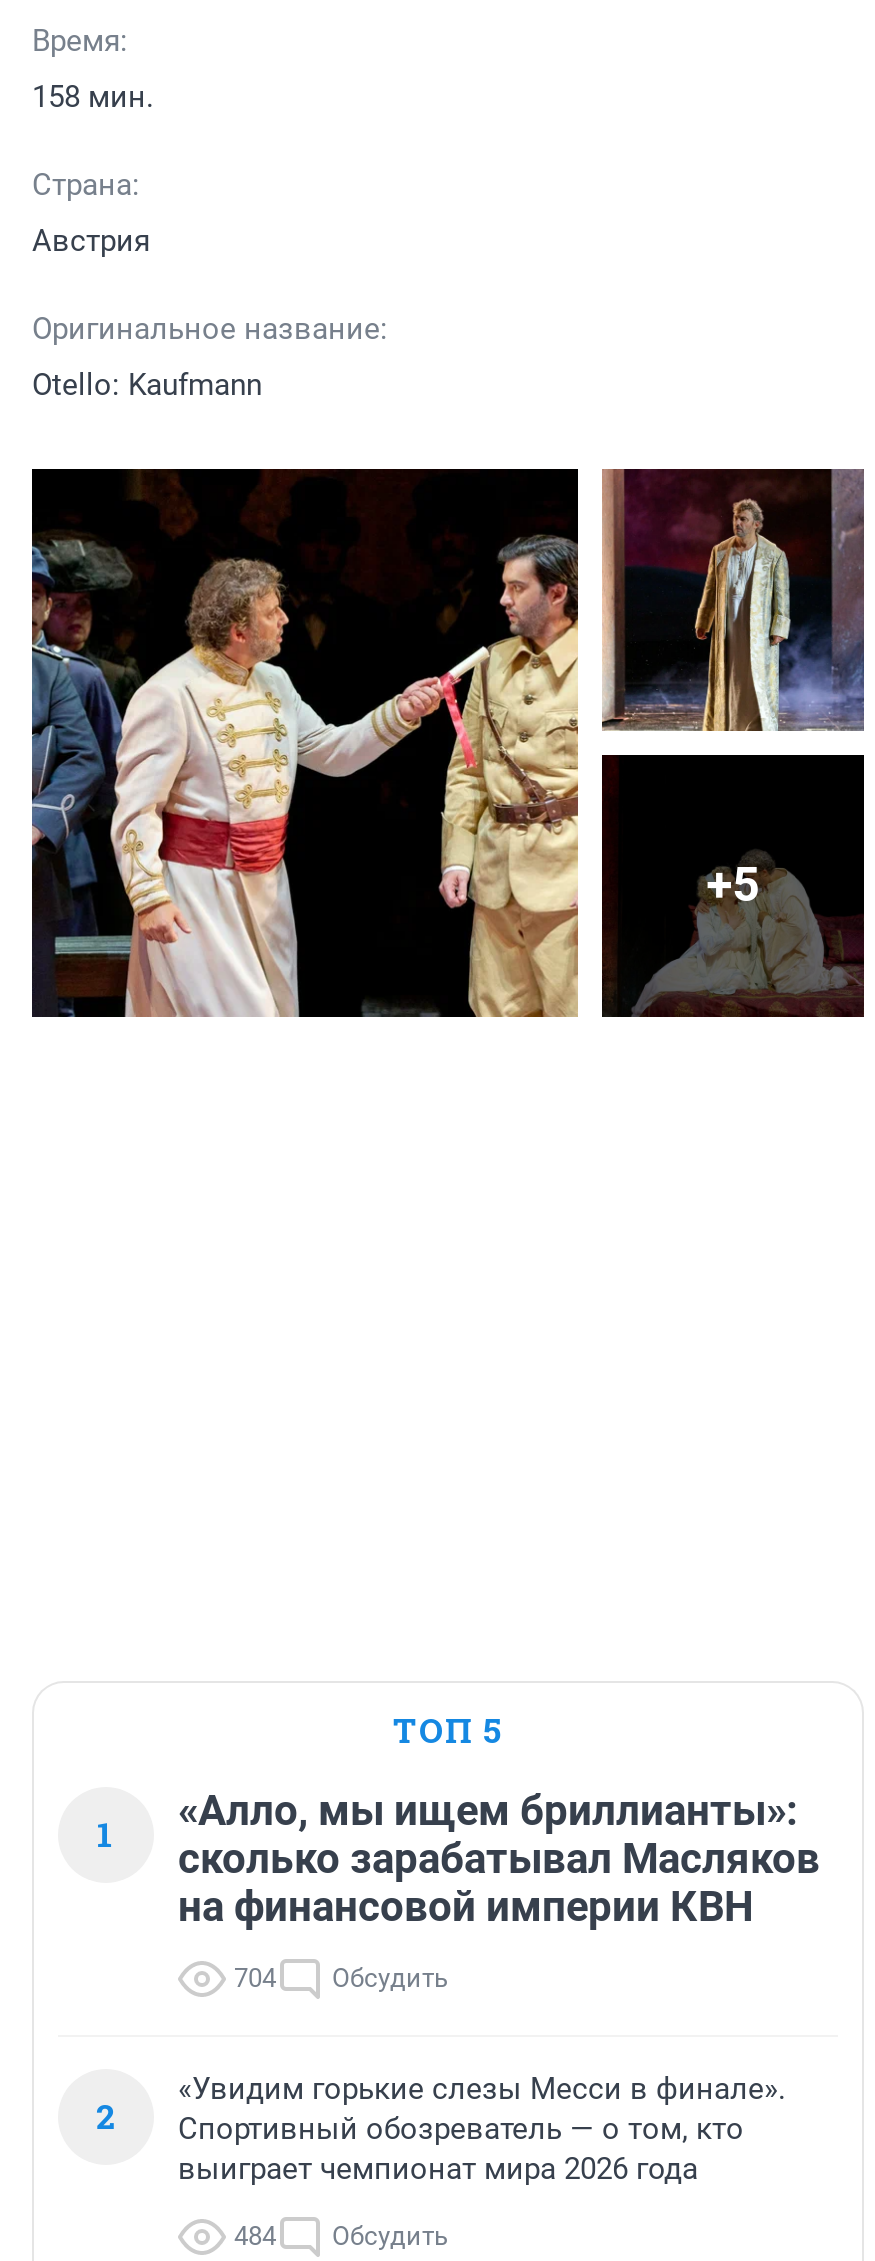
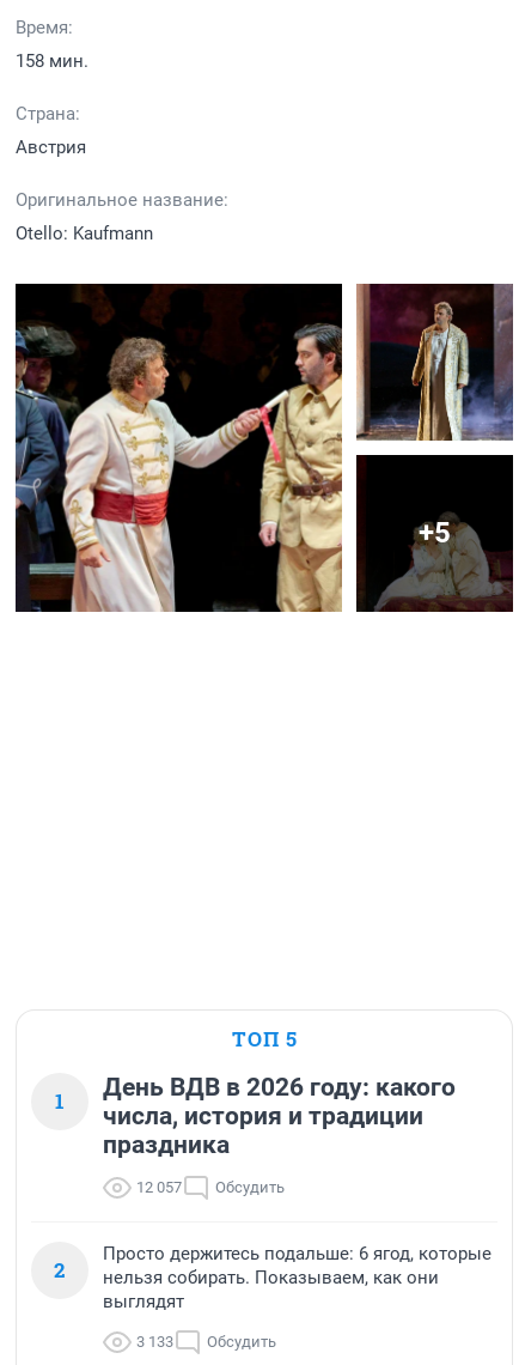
- «Алло, мы ищем бриллианты»:
- сколько зарабатывал Масляков
- на финансовой империи КВН
+ День ВДВ в 2026 году: какого
+ числа, история и традиции
+ праздника

- 704 Обсудить
+ 12 057 Обсудить

- «Увидим горькие слезы Месси в финале».
- Спортивный обозреватель — о том, кто
- выиграет чемпионат мира 2026 года
+ Просто держитесь подальше: 6 ягод, которые
+ нельзя собирать. Показываем, как они
+ выглядят

- 484 Обсудить
+ 3 133 Обсудить
